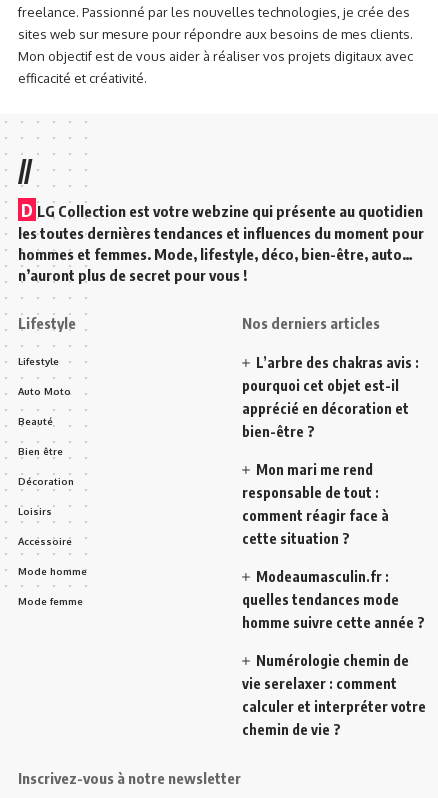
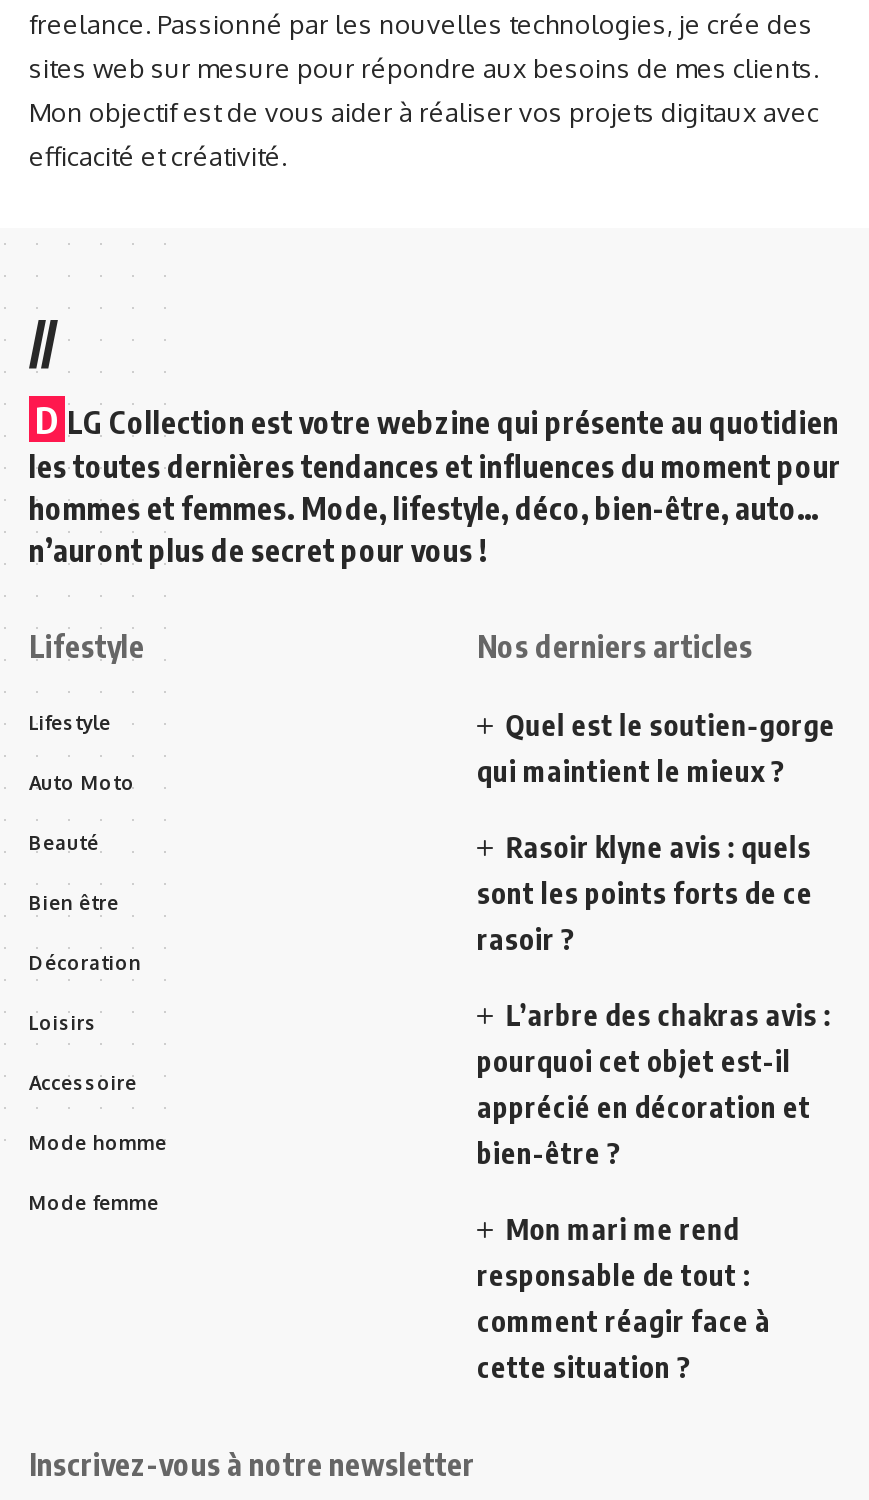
+ Quel est le soutien-gorge
+ qui maintient le mieux ?
+ Rasoir klyne avis : quels
+ sont les points forts de ce
+ rasoir ?

moved down: L’arbre des chakras avis : | pourquoi cet objet est-il | apprécié en décoration et | bien-être ? | Mon mari me rend | responsable de tout : | comment réagir face à | cette situation ?

- Modeaumasculin.fr :
- quelles tendances mode
- homme suivre cette année ?
- Numérologie chemin de
- vie serelaxer : comment
- calculer et interpréter votre
- chemin de vie ?
